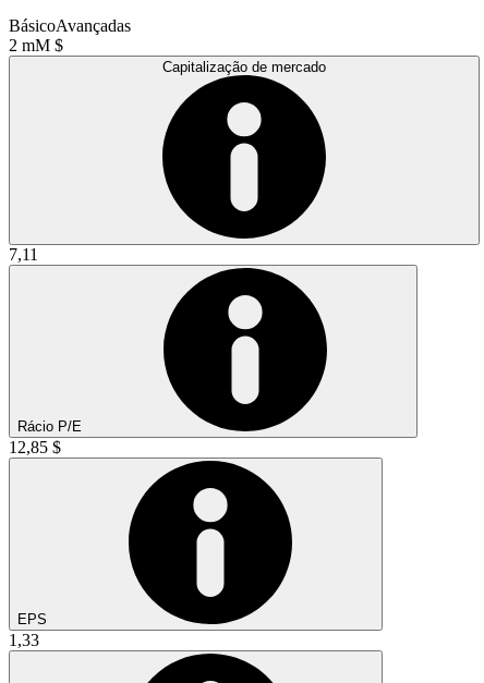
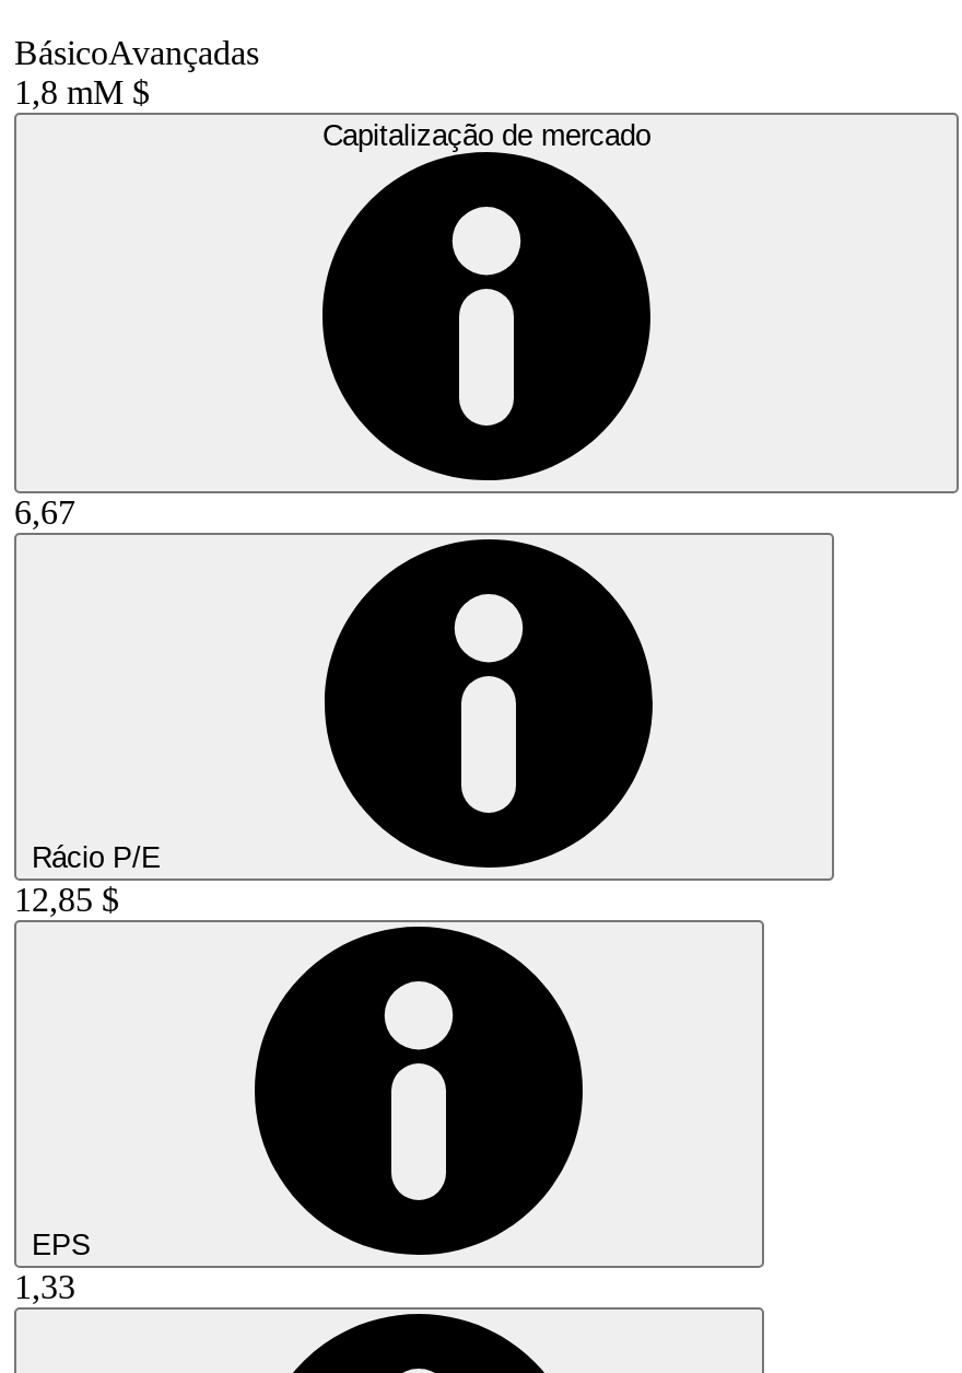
- 2 mM $
+ 1,8 mM $

- 7,11
+ 6,67
